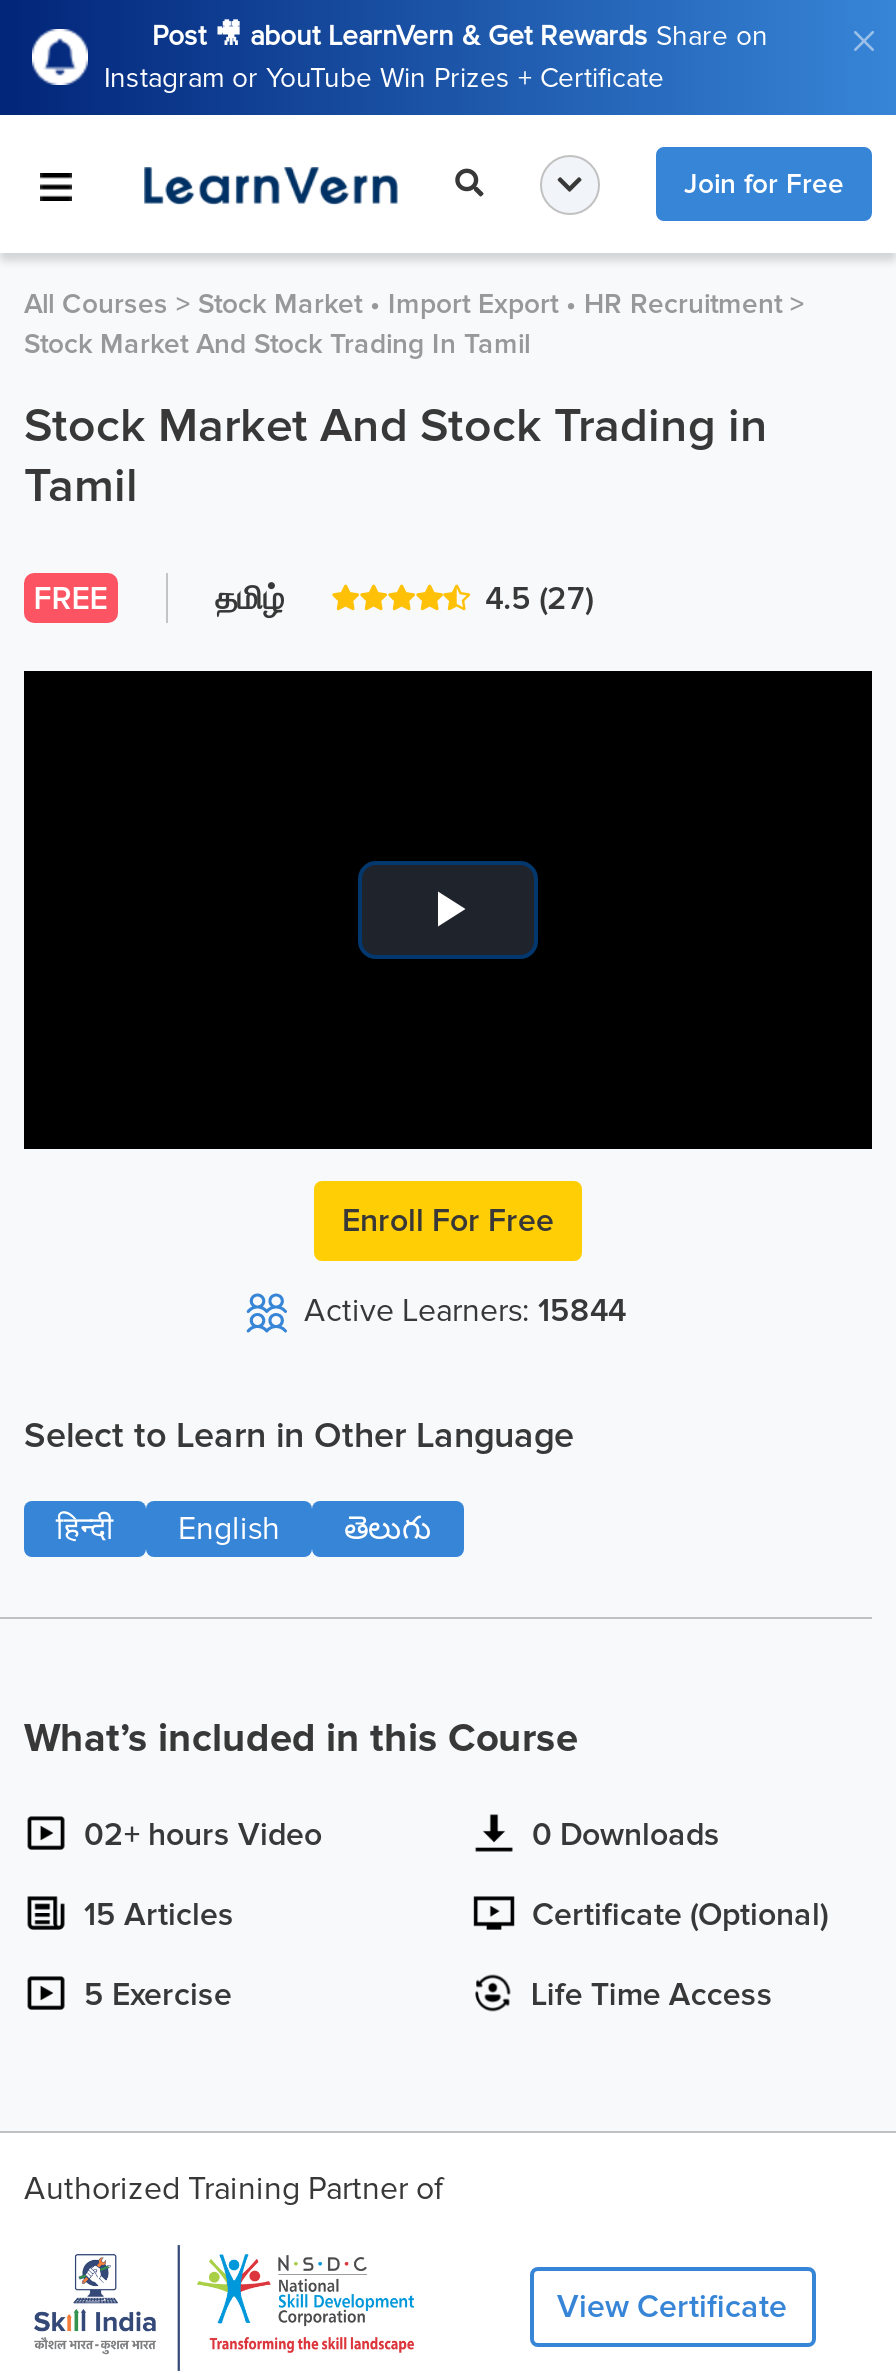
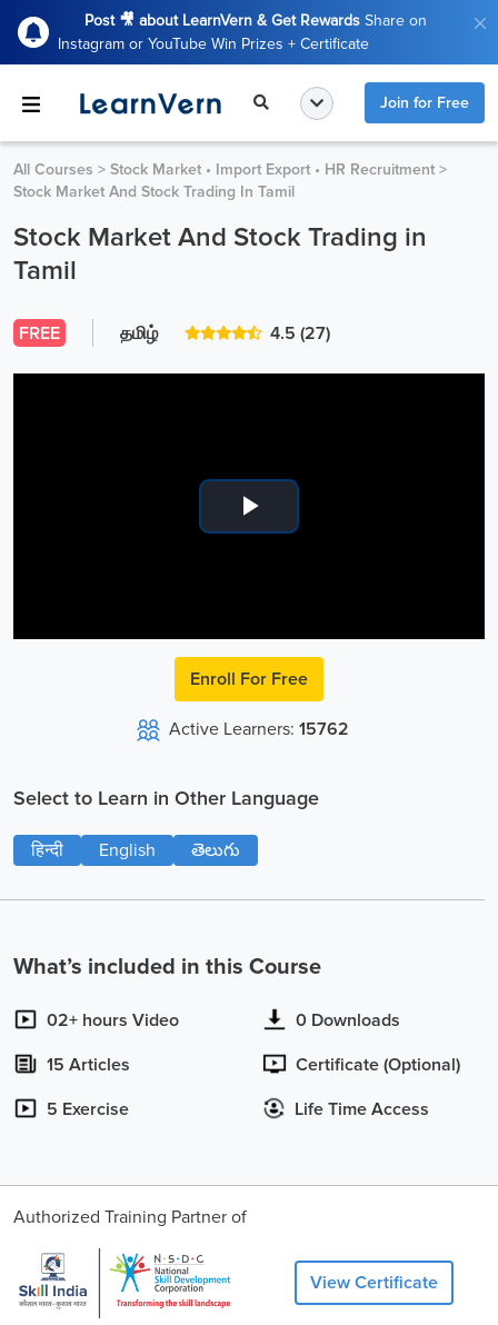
- Active Learners: 15844
+ Active Learners: 15762
